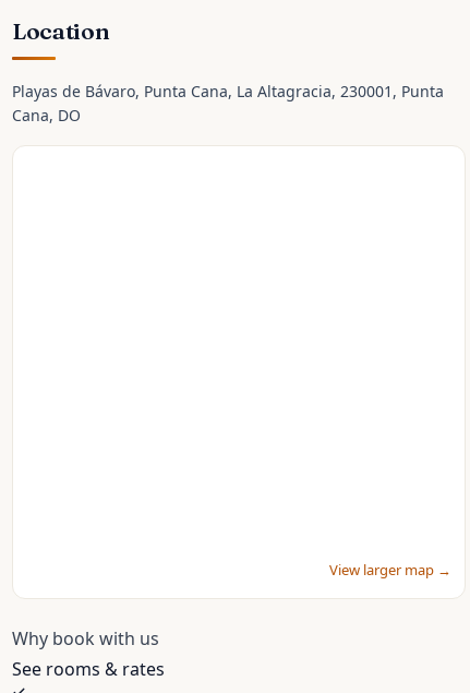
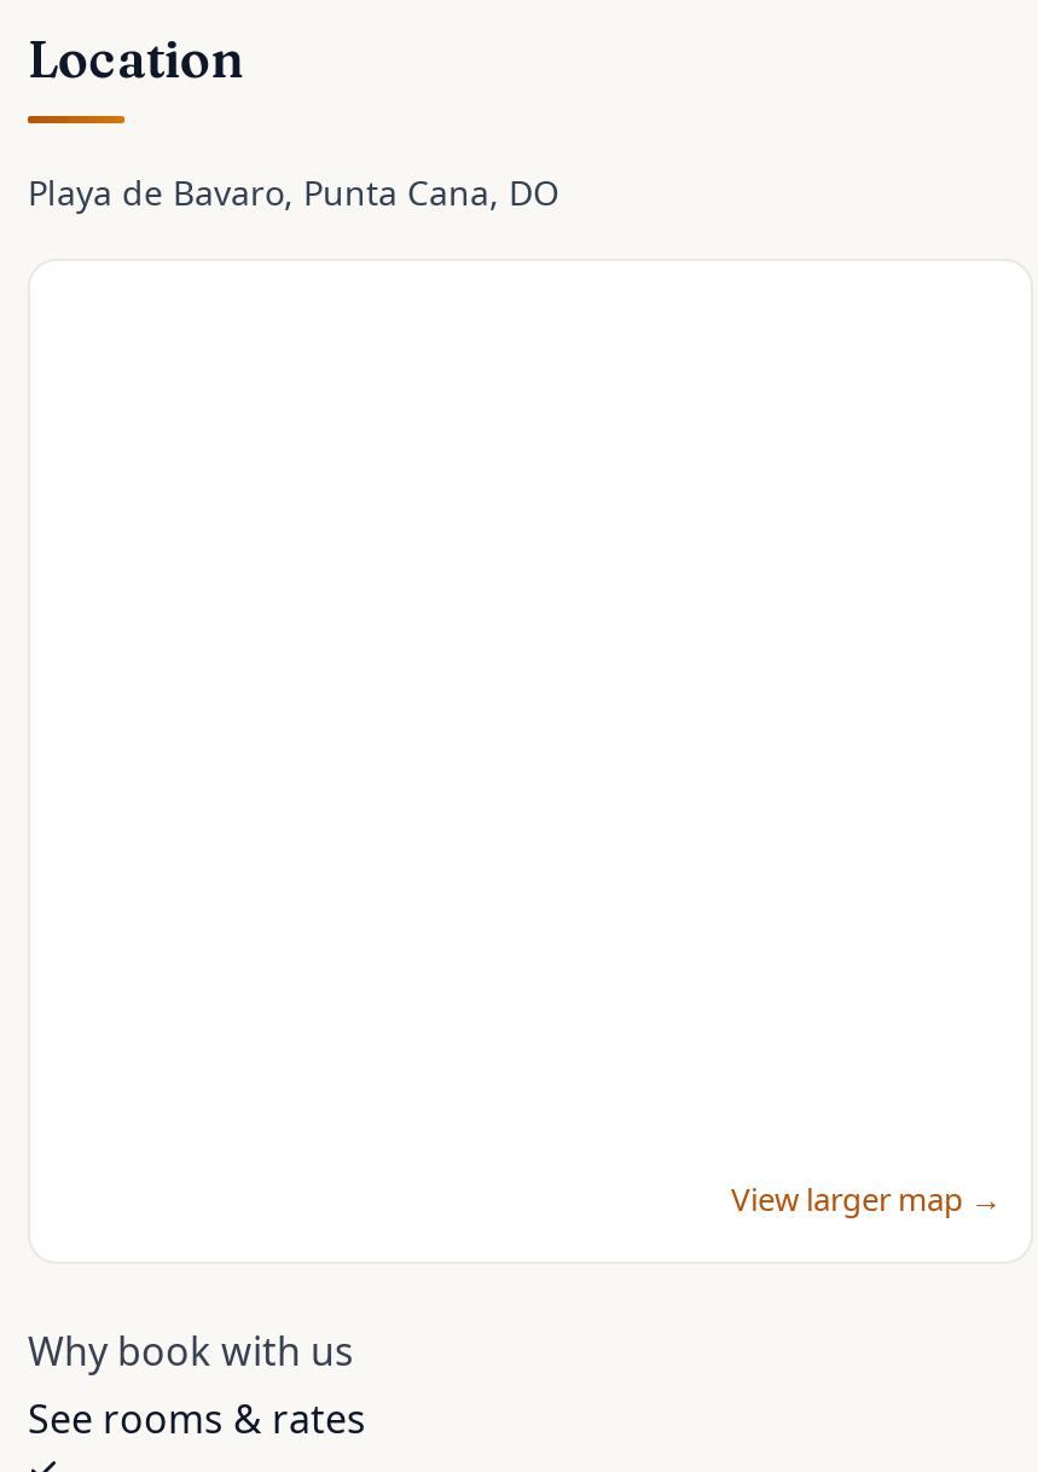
- Playas de Bávaro, Punta Cana, La Altagracia, 230001, Punta
- Cana, DO
+ Playa de Bavaro, Punta Cana, DO
